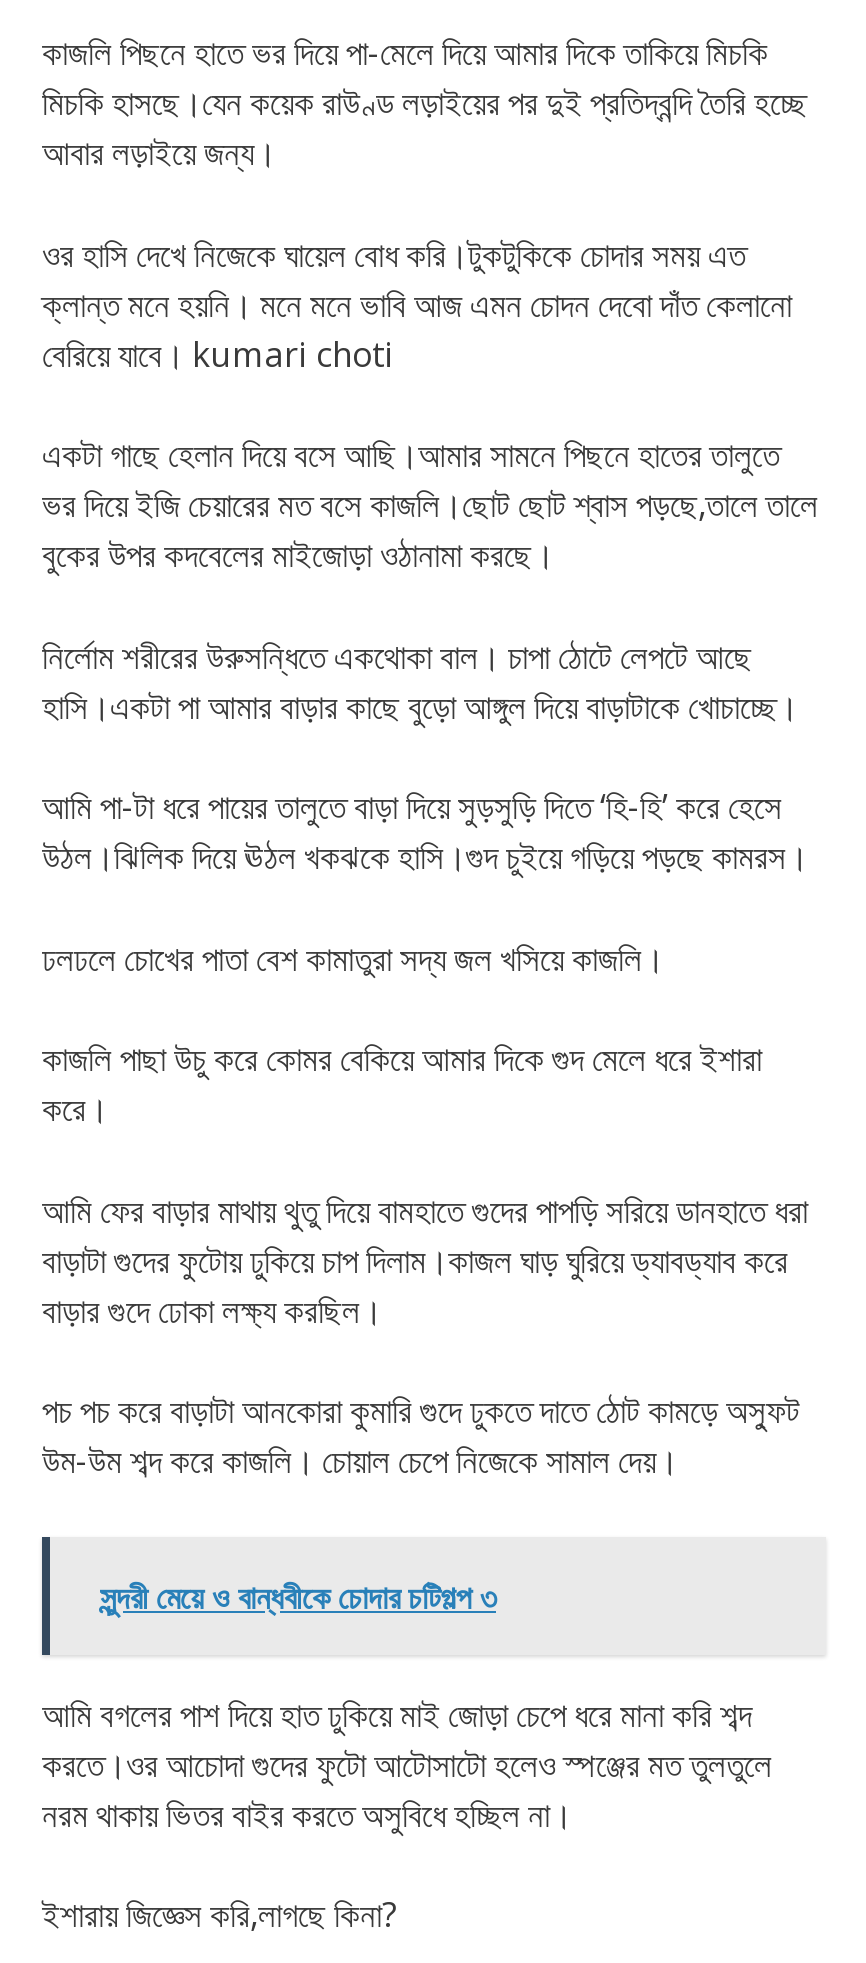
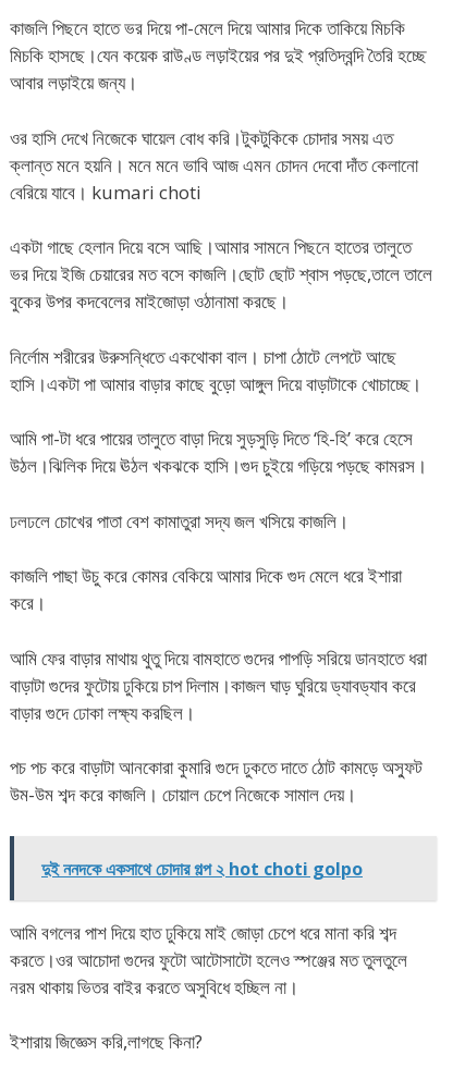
- সুন্দরী মেয়ে ও বান্ধবীকে চোদার চটিগল্প ৩
+ দুই ননদকে একসাথে চোদার গল্প ২ hot choti golpo
